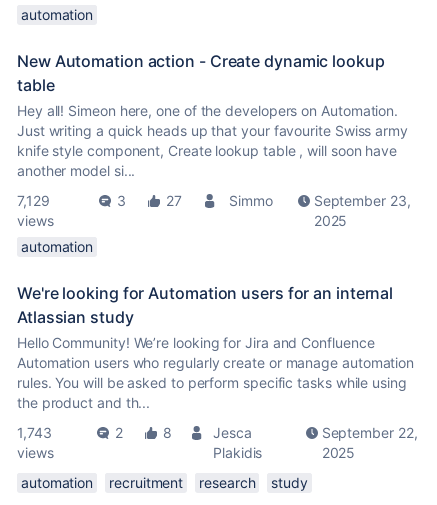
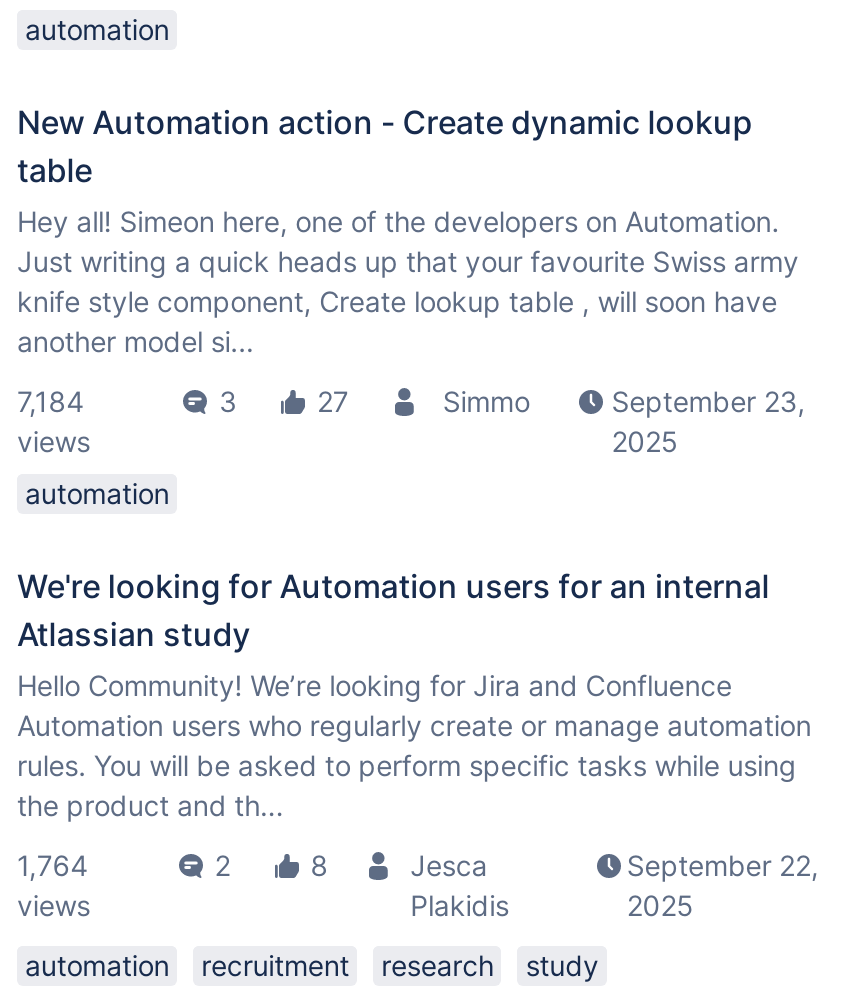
- 7,129
+ 7,184

- 1,743
+ 1,764
